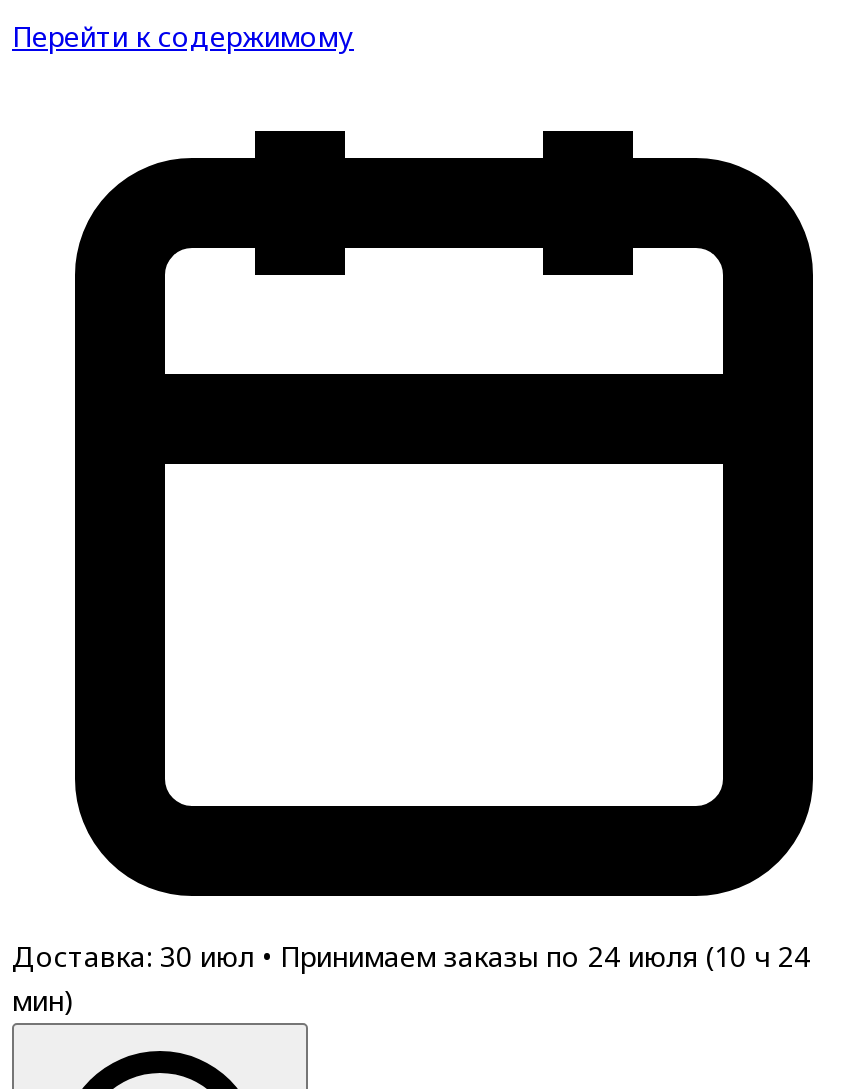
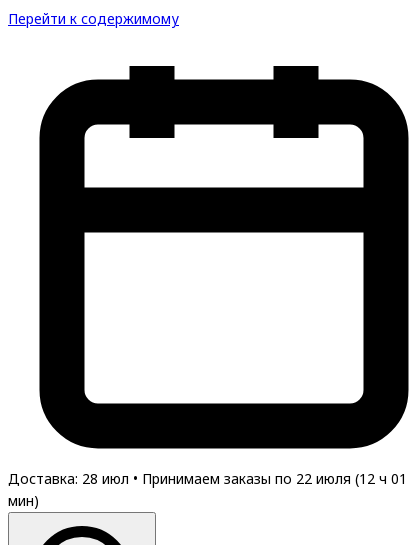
- Доставка: 30 июл • Принимаем заказы по 24 июля (10 ч 24
+ Доставка: 28 июл • Принимаем заказы по 22 июля (12 ч 01
